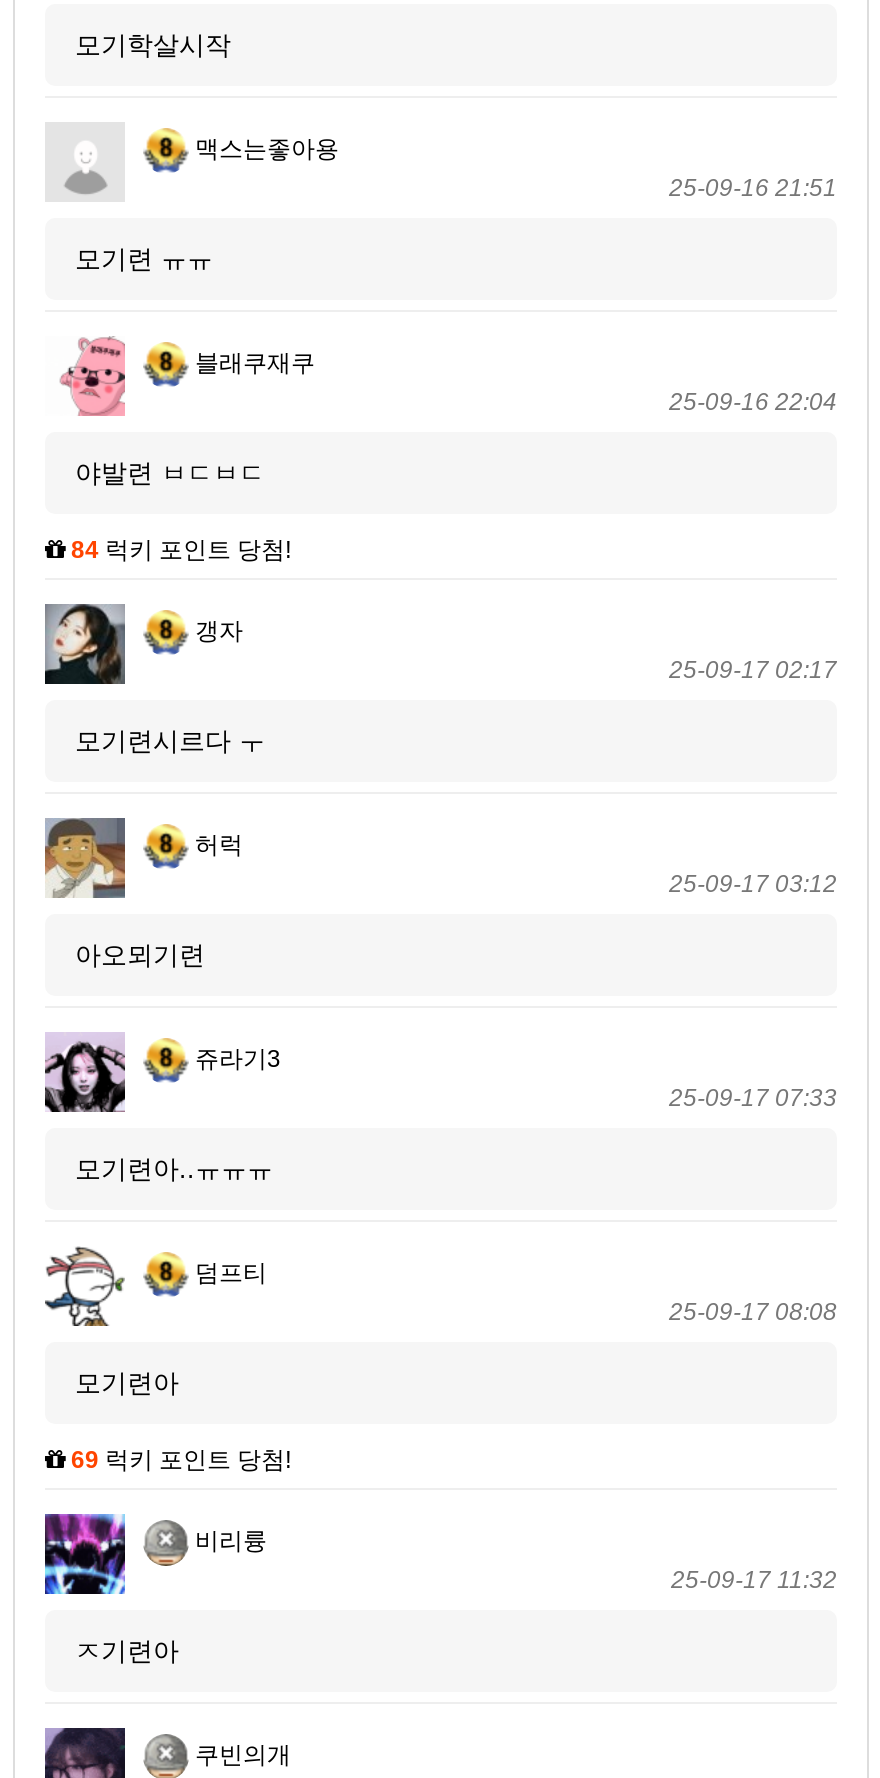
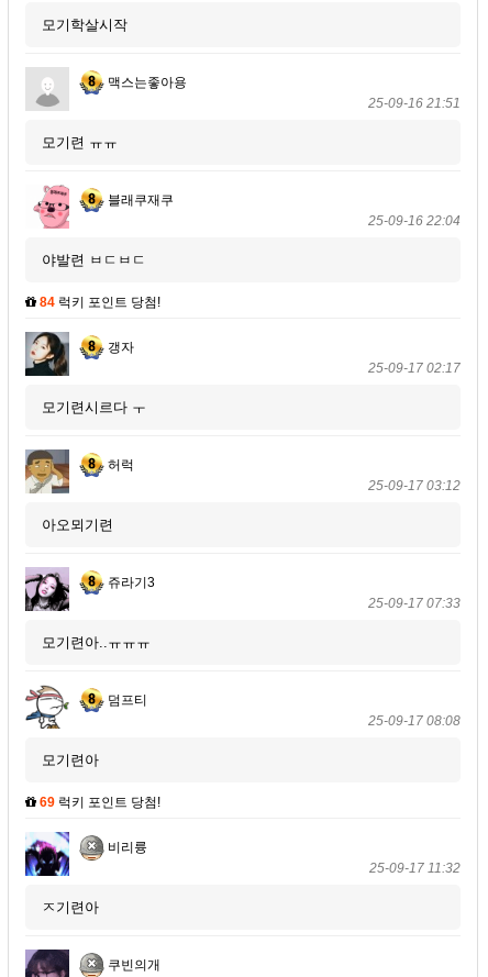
- [image]
+ [image]

- [image]
+ [image]
